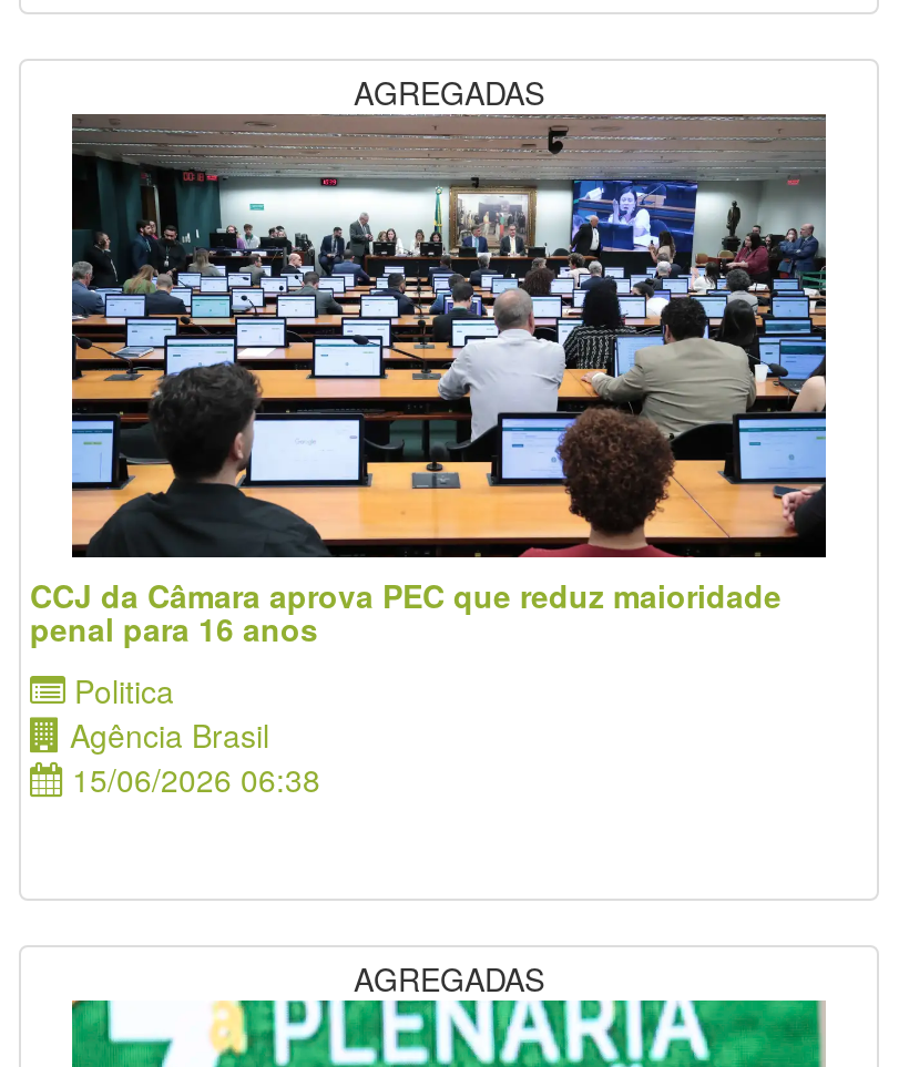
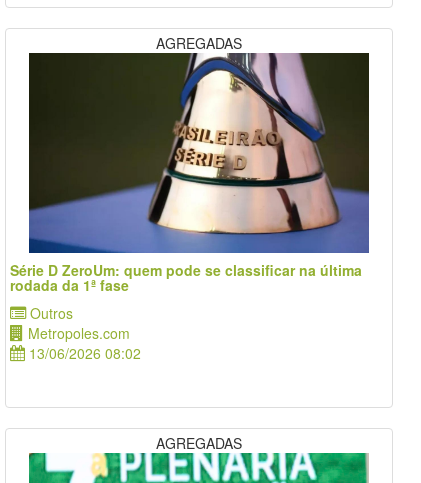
- [image]
- CCJ da Câmara aprova PEC que reduz maioridade
- penal para 16 anos
- Politica
- Agência Brasil
- 15/06/2026 06:38
+ [image]
+ Série D ZeroUm: quem pode se classificar na última
+ rodada da 1ª fase
+ Outros
+ Metropoles.com
+ 13/06/2026 08:02
